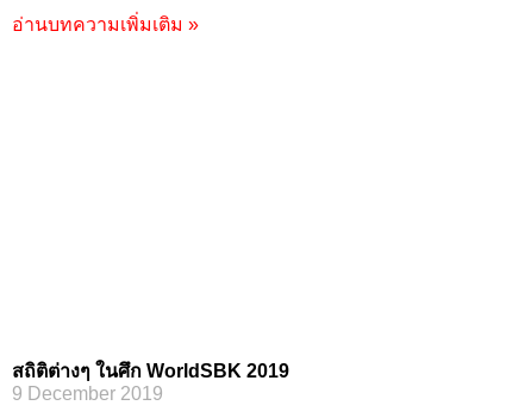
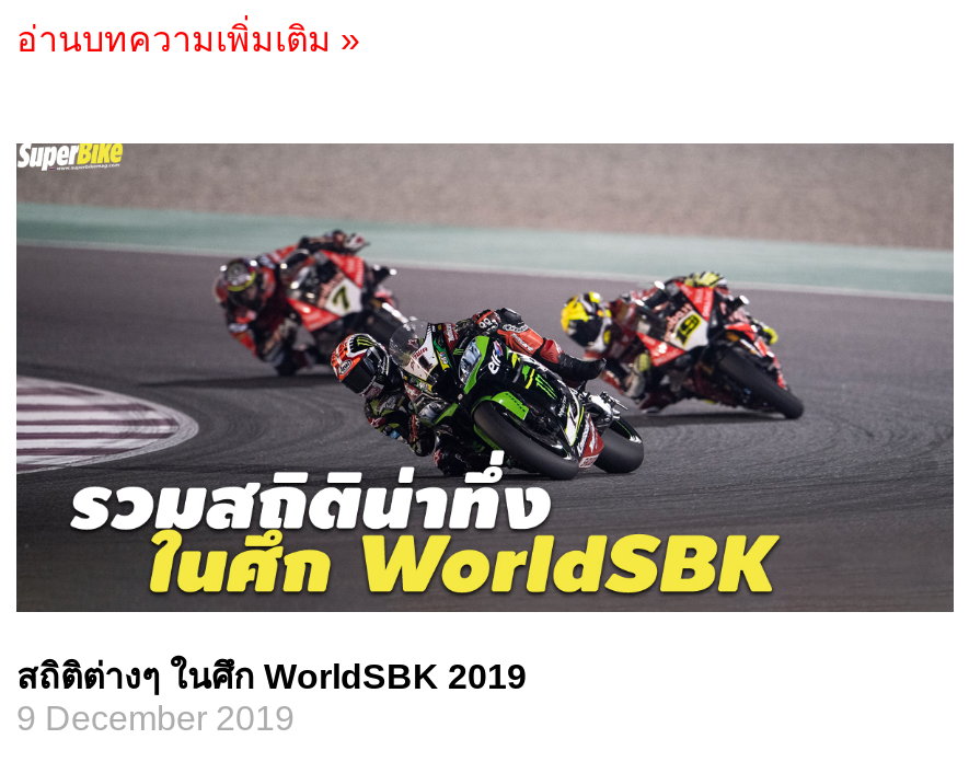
+ [image]
